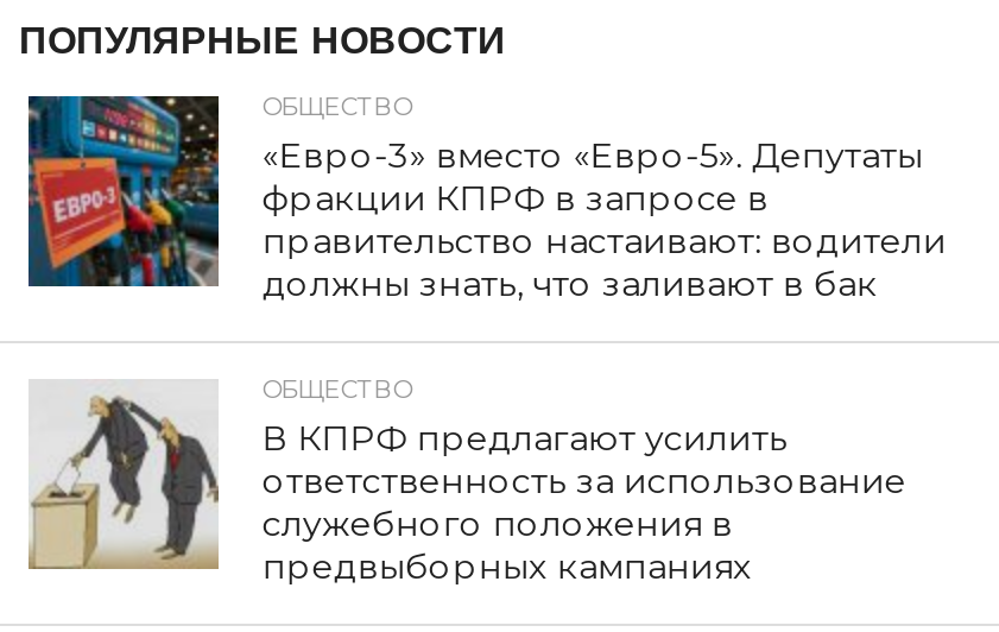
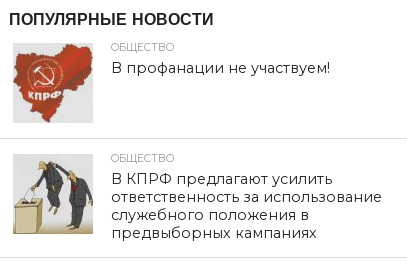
- [image]
- «Евро-3» вместо «Евро-5». Депутаты
- фракции КПРФ в запросе в
- правительство настаивают: водители
- должны знать, что заливают в бак
+ [image]
+ В профанации не участвуем!
